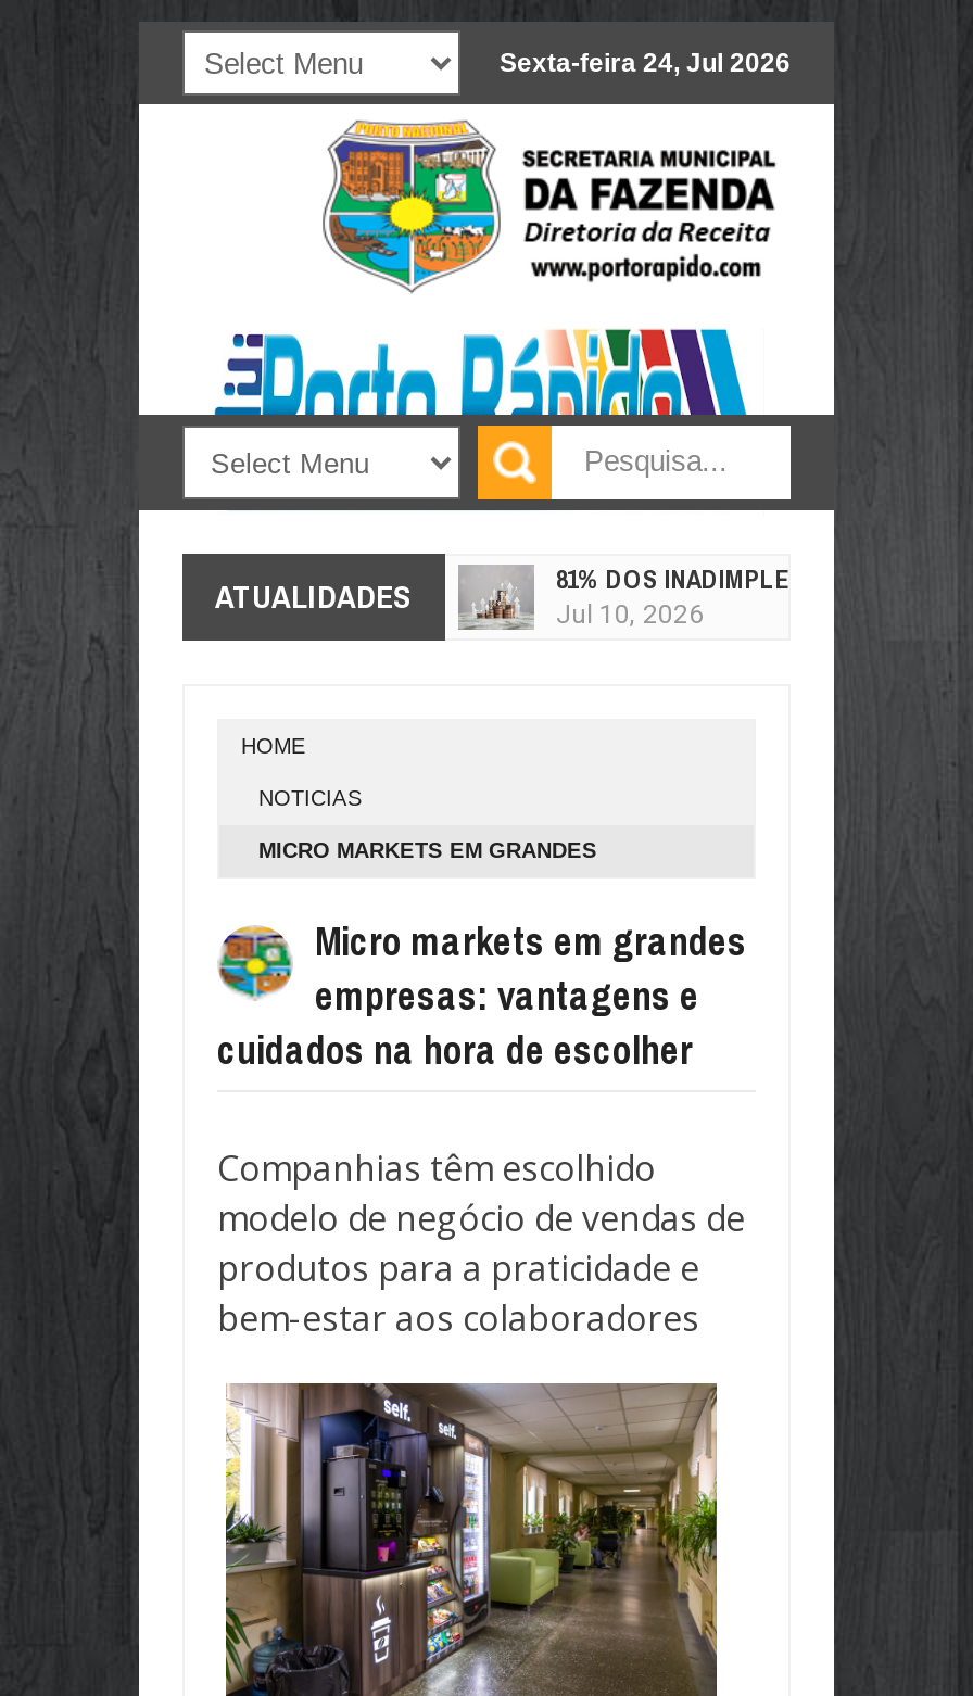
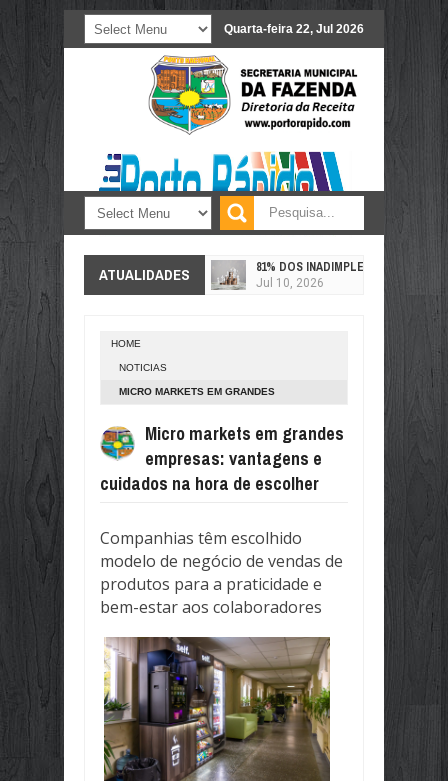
- Sexta-feira 24, Jul 2026
+ Quarta-feira 22, Jul 2026
